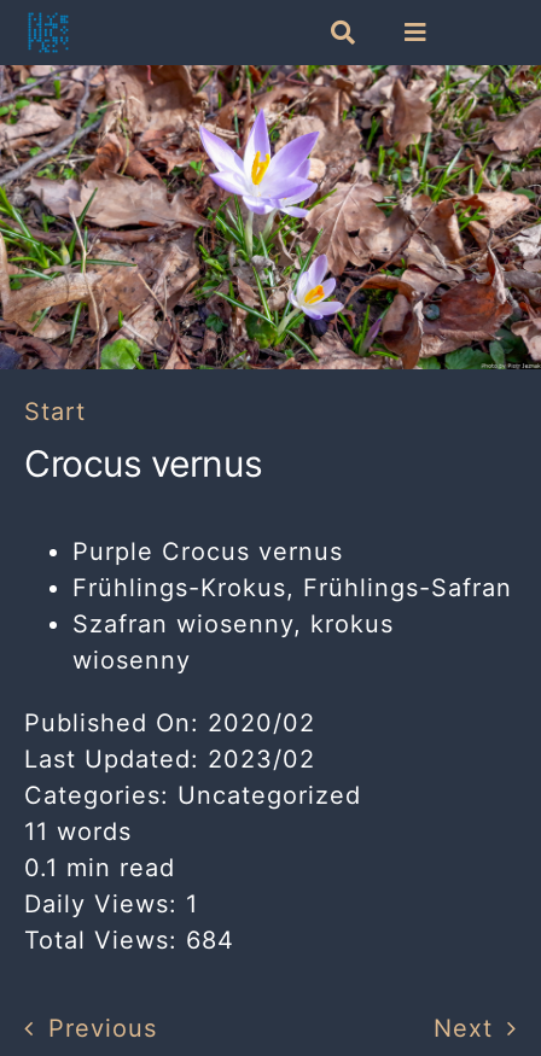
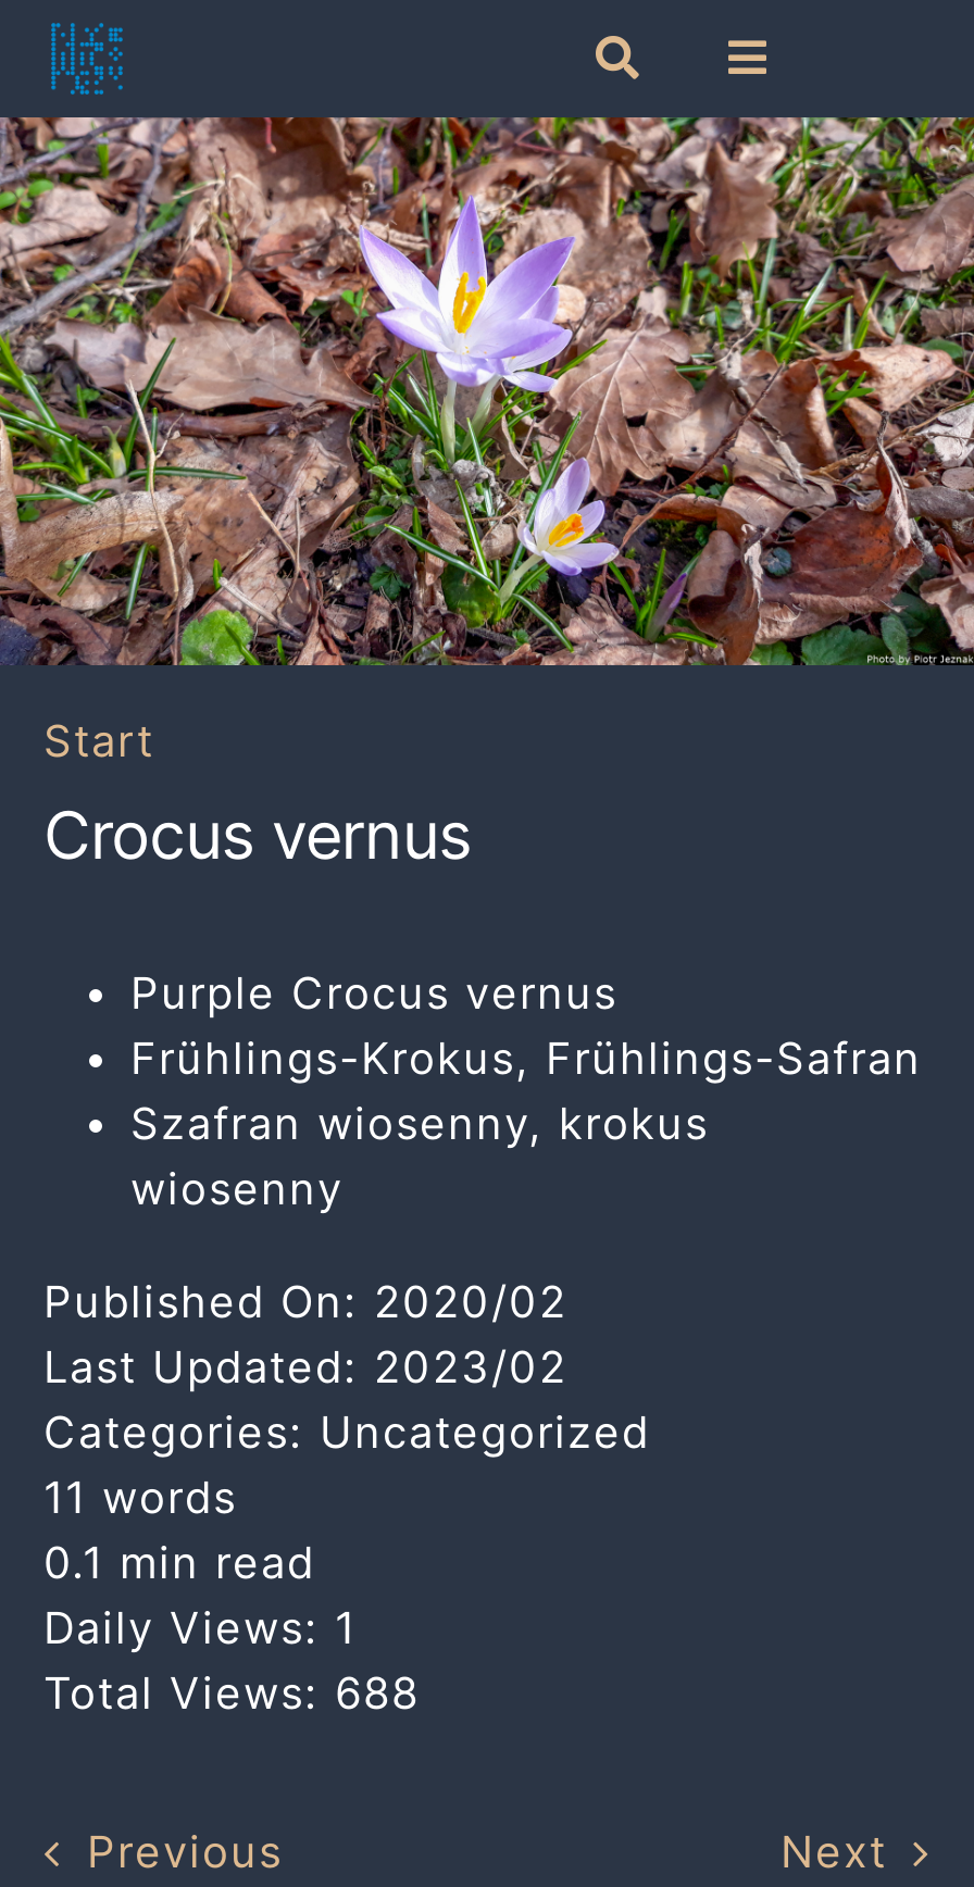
- Total Views: 684
+ Total Views: 688
